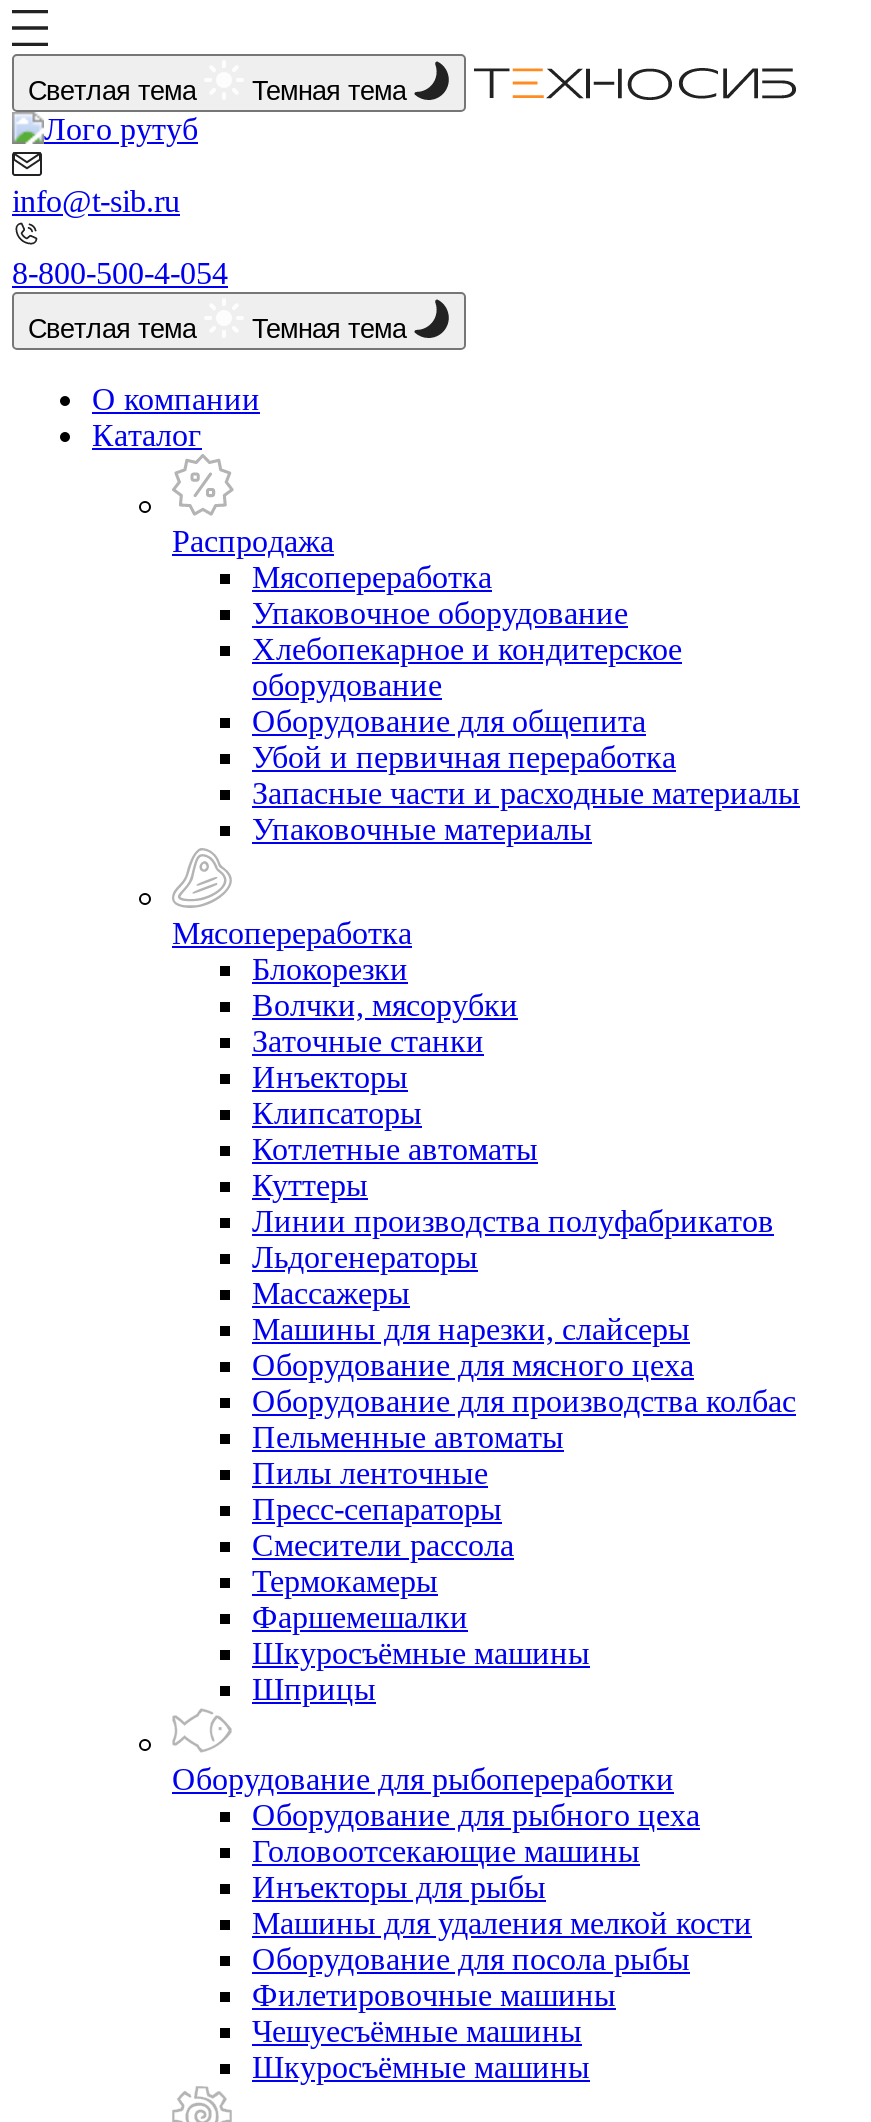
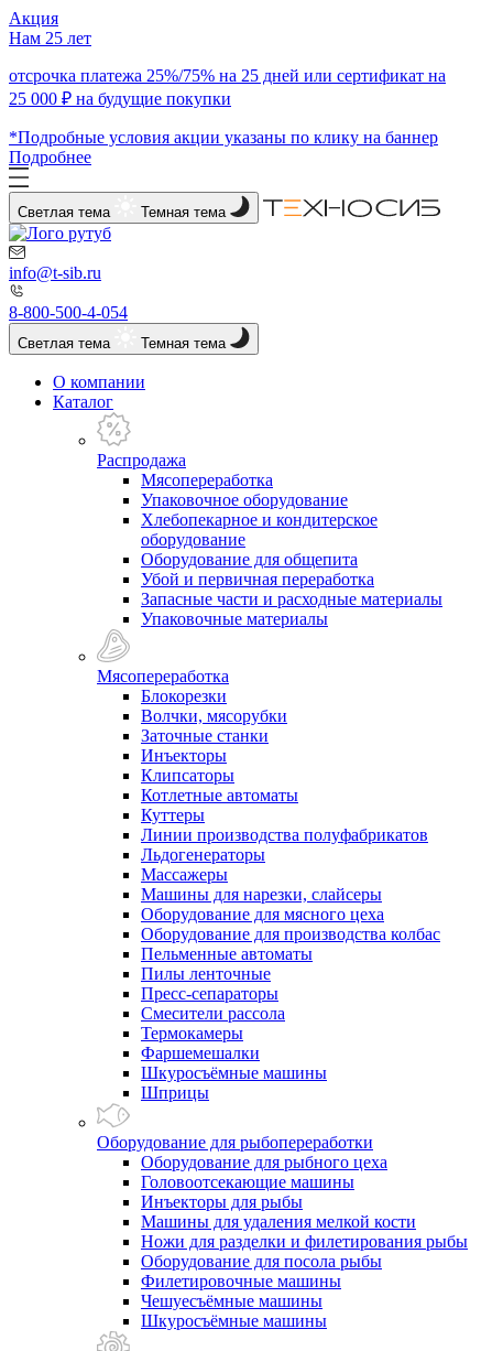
+ Акция
+ Нам 25 лет
+ отсрочка платежа 25%/75% на 25 дней или сертификат на
+ 25 000 ₽ на будущие покупки
+ *Подробные условия акции указаны по клику на баннер
+ Подробнее

+ Ножи для разделки и филетирования рыбы
